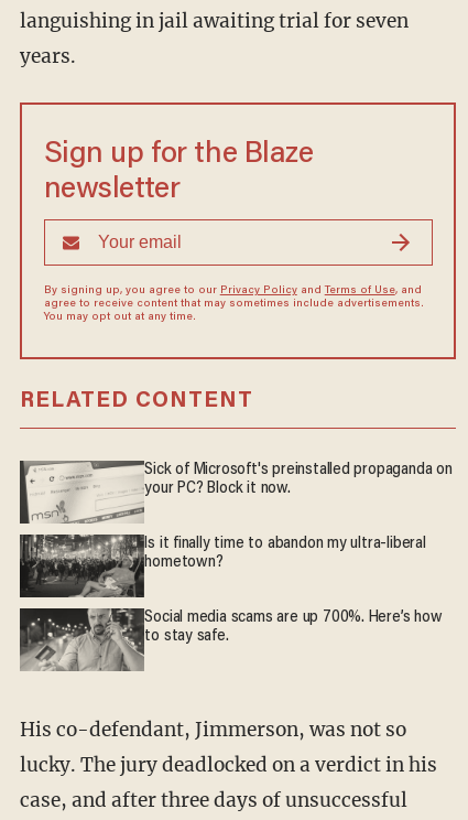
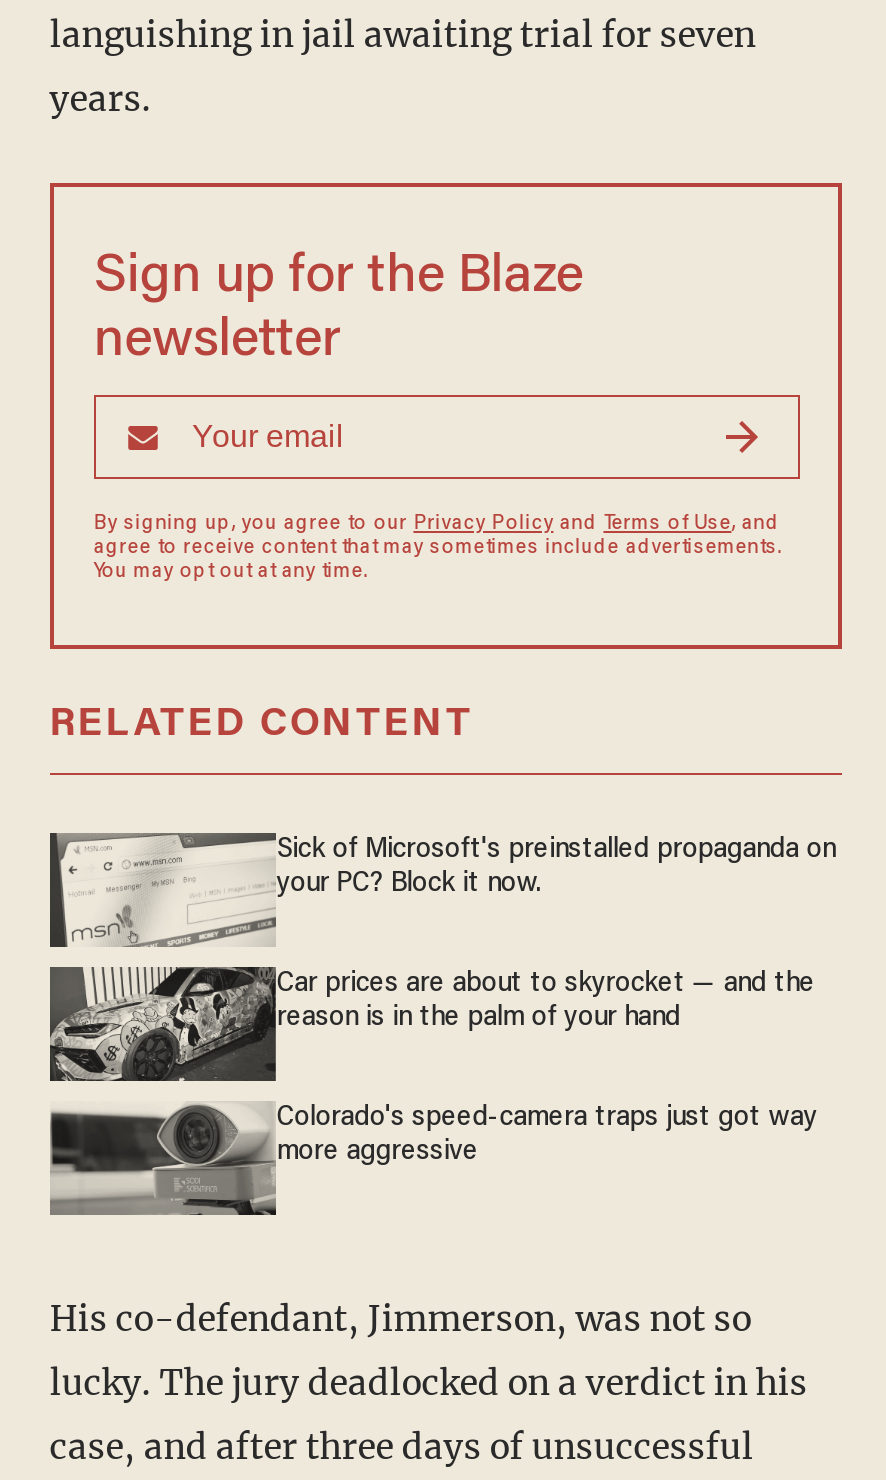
- [image]
- Is it finally time to abandon my ultra-liberal
- hometown?
+ [image]
+ Car prices are about to skyrocket — and the
+ reason is in the palm of your hand

- [image]
- Social media scams are up 700%. Here’s how
- to stay safe.
+ [image]
+ Colorado's speed-camera traps just got way
+ more aggressive
